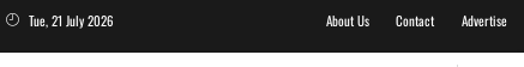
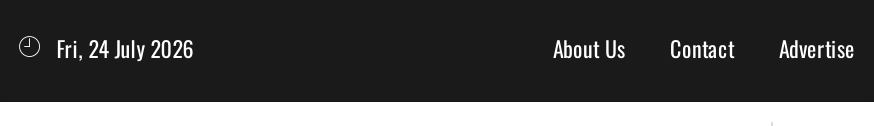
- Tue, 21 July 2026
+ Fri, 24 July 2026
